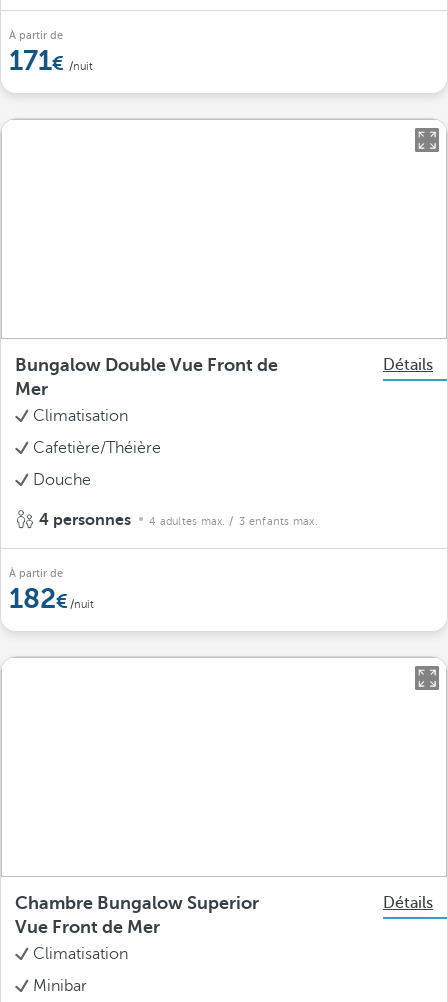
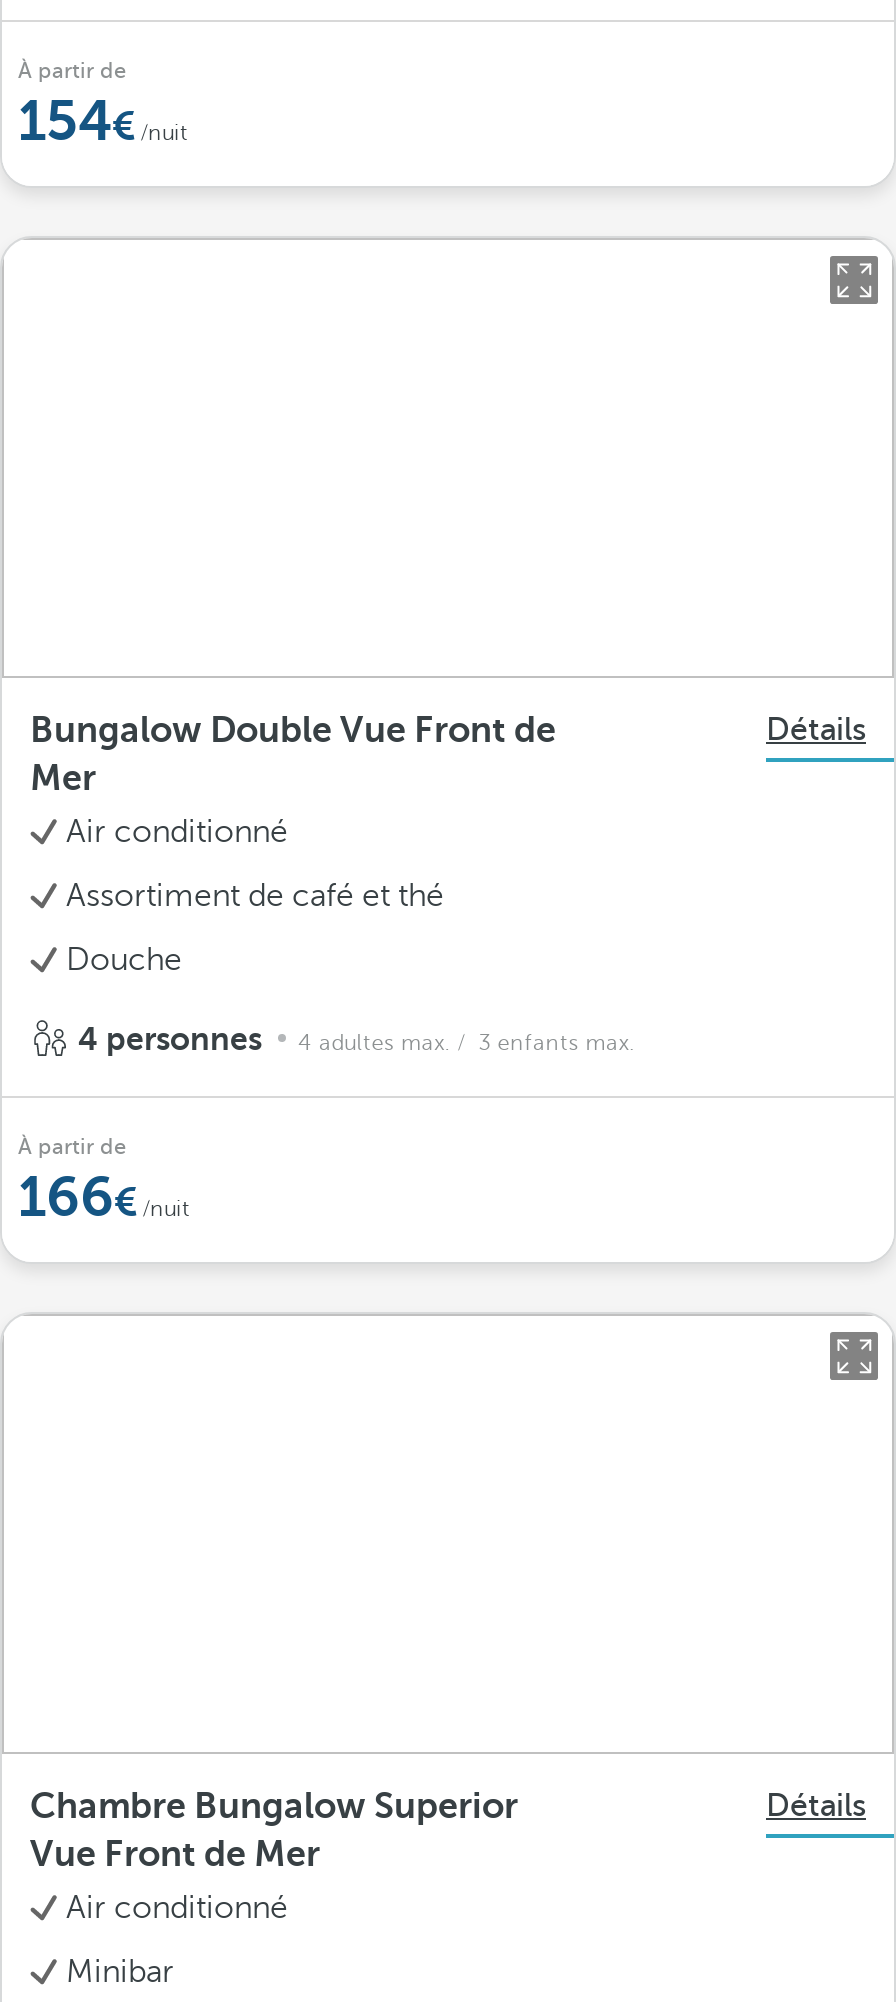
- 171 /nuit
+ 154 /nuit

- Climatisation
+ Air conditionné

- Cafetière/Théière
+ Assortiment de café et thé

- 182 /nuit
+ 166 /nuit

- Climatisation
+ Air conditionné
